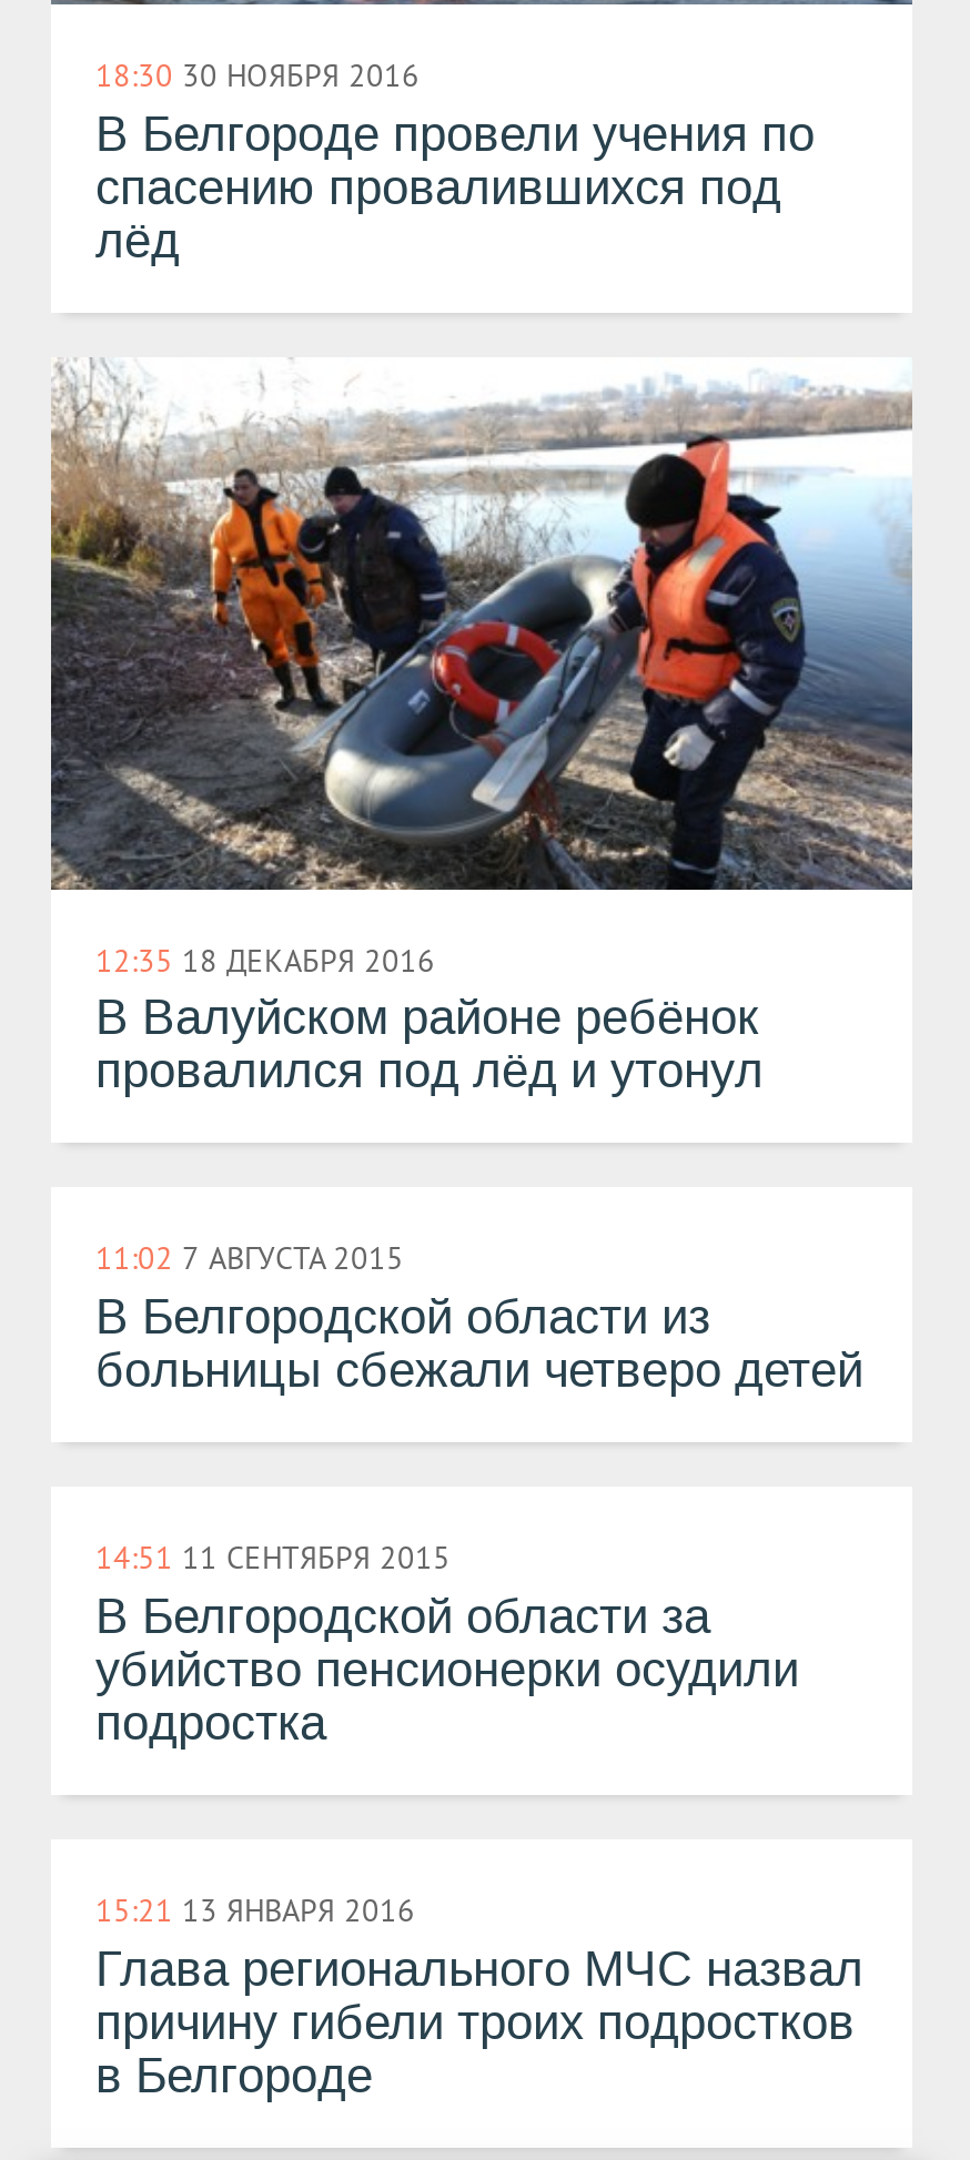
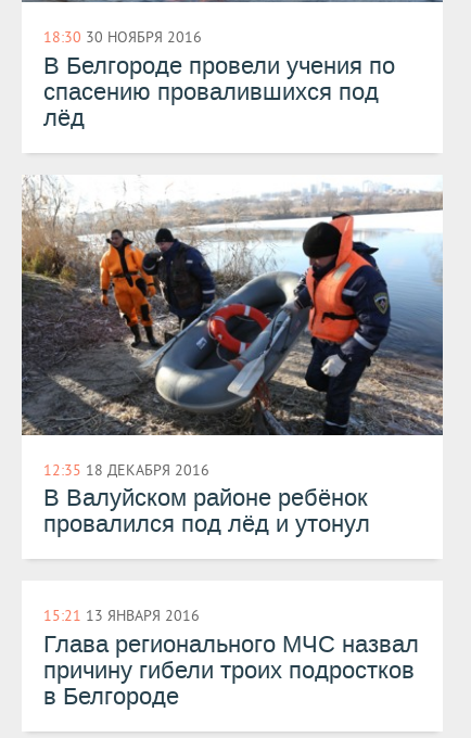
- 11:02 7 АВГУСТА 2015
- В Белгородской области из
- больницы сбежали четверо детей
- 14:51 11 СЕНТЯБРЯ 2015
- В Белгородской области за
- убийство пенсионерки осудили
- подростка
